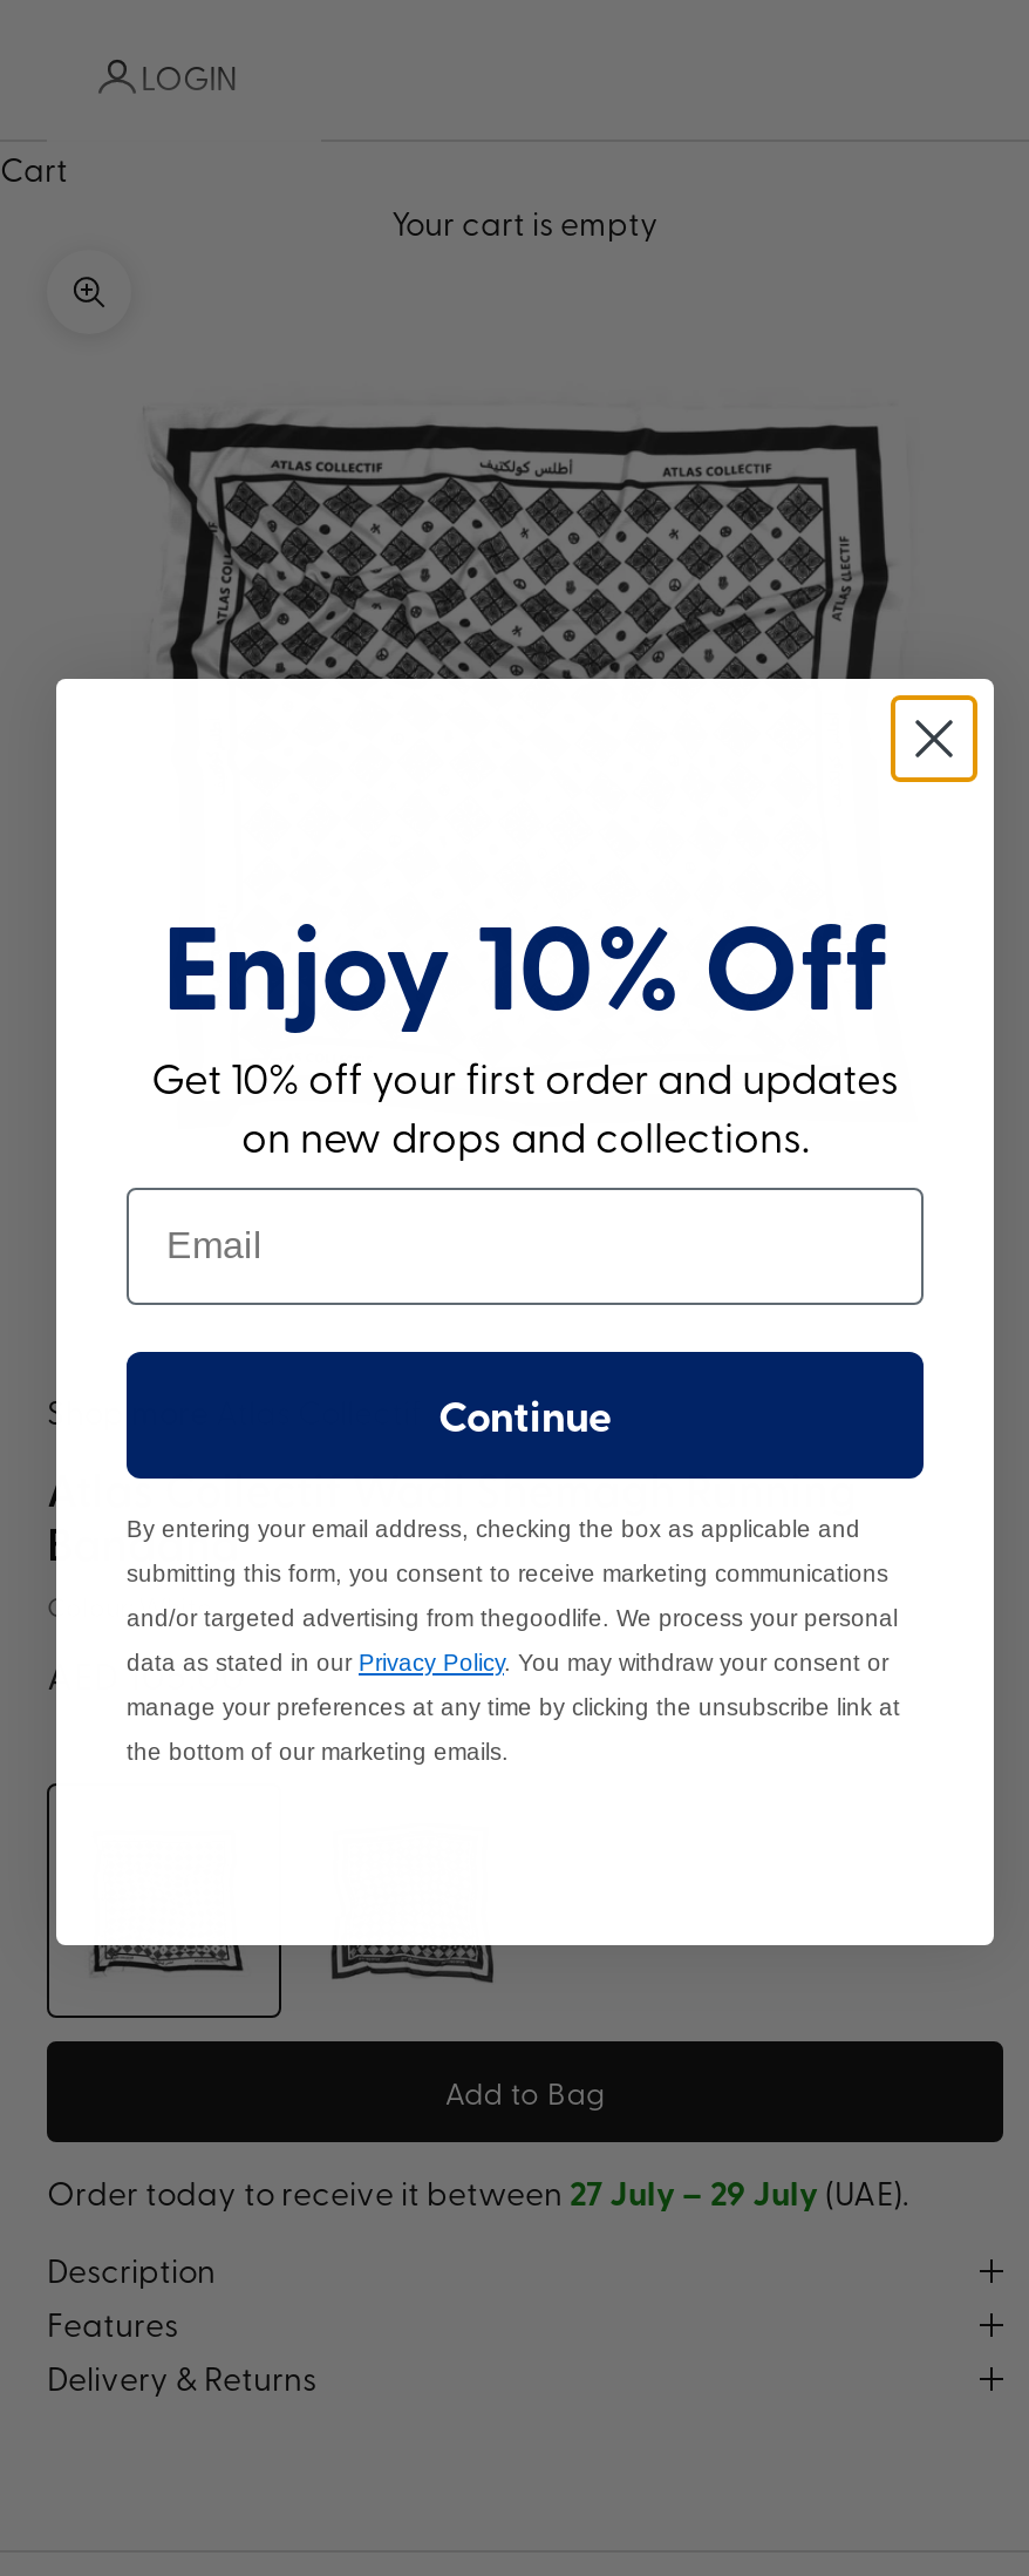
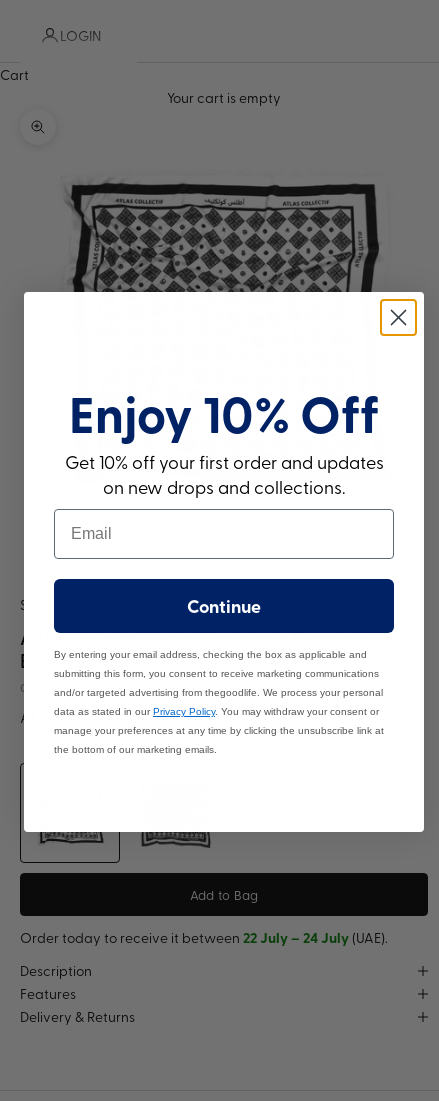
- Order today to receive it between 27 July – 29 July (UAE).
+ Order today to receive it between 22 July – 24 July (UAE).
